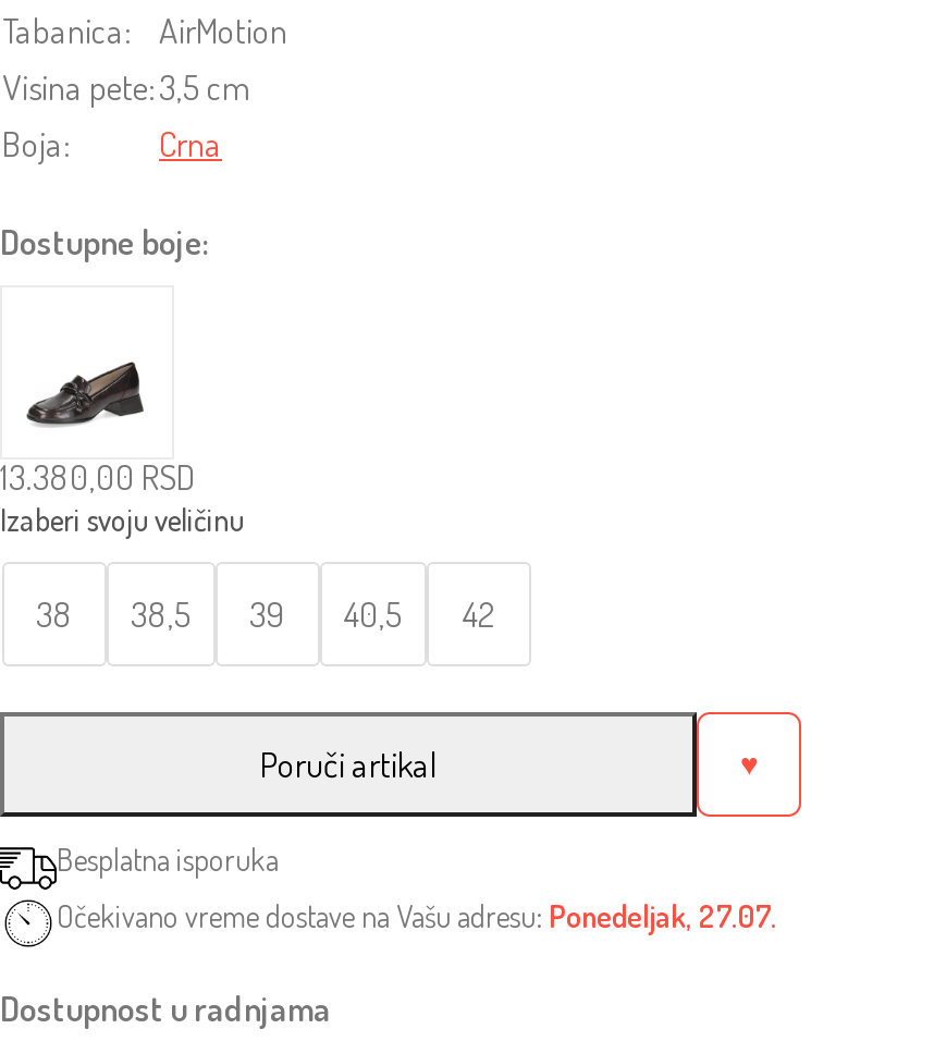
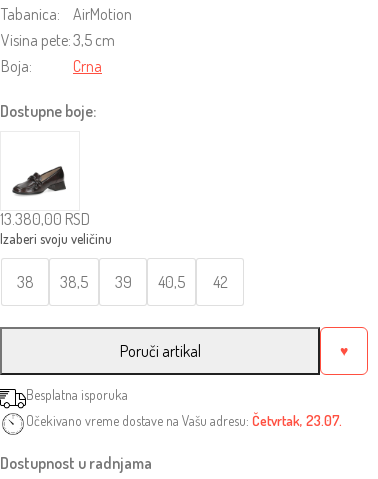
- Očekivano vreme dostave na Vašu adresu: Ponedeljak, 27.07.
+ Očekivano vreme dostave na Vašu adresu: Četvrtak, 23.07.
